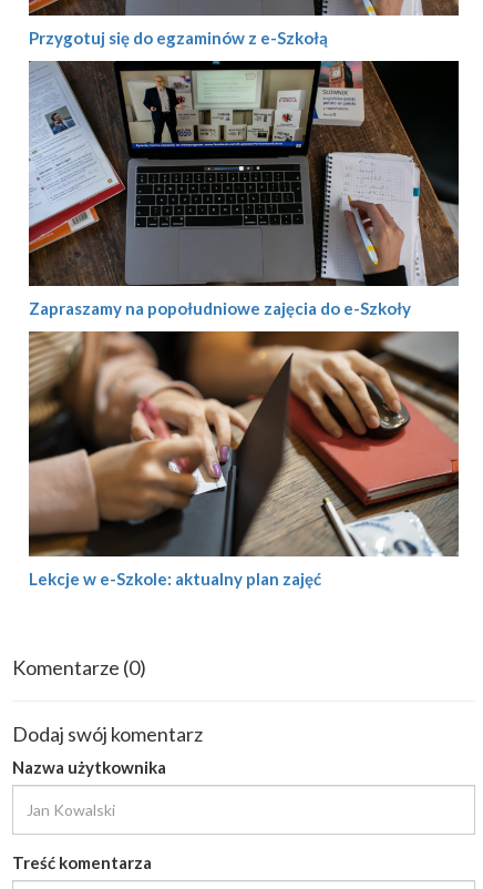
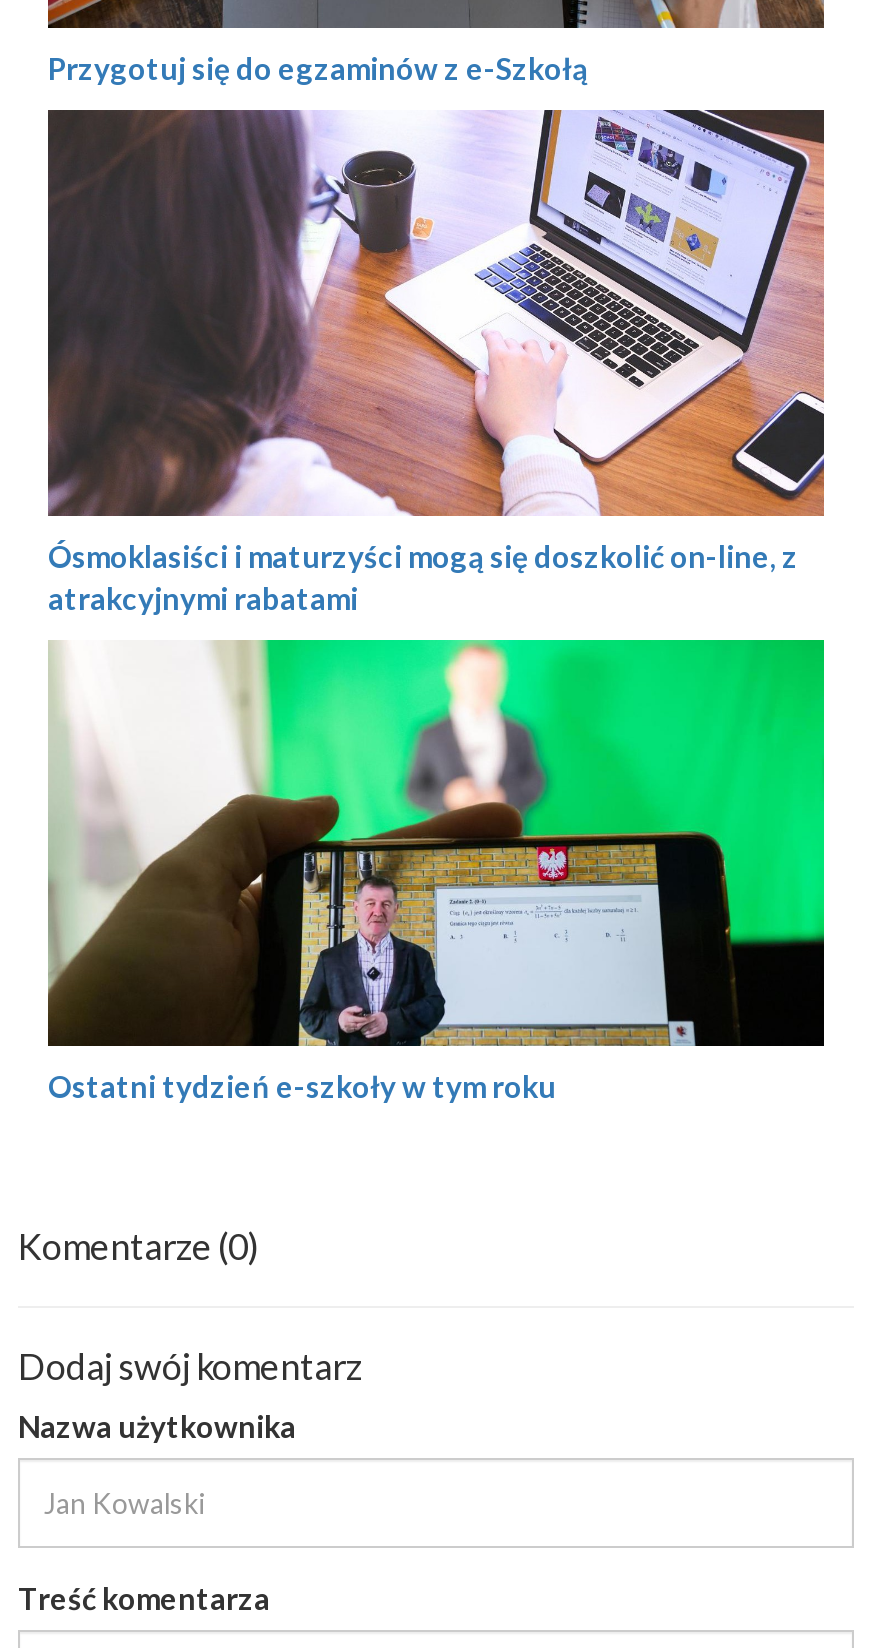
- [image]
- Zapraszamy na popołudniowe zajęcia do e-Szkoły
+ [image]
+ Ósmoklasiści i maturzyści mogą się doszkolić on-line, z
+ atrakcyjnymi rabatami

- [image]
- Lekcje w e-Szkole: aktualny plan zajęć
+ [image]
+ Ostatni tydzień e-szkoły w tym roku
